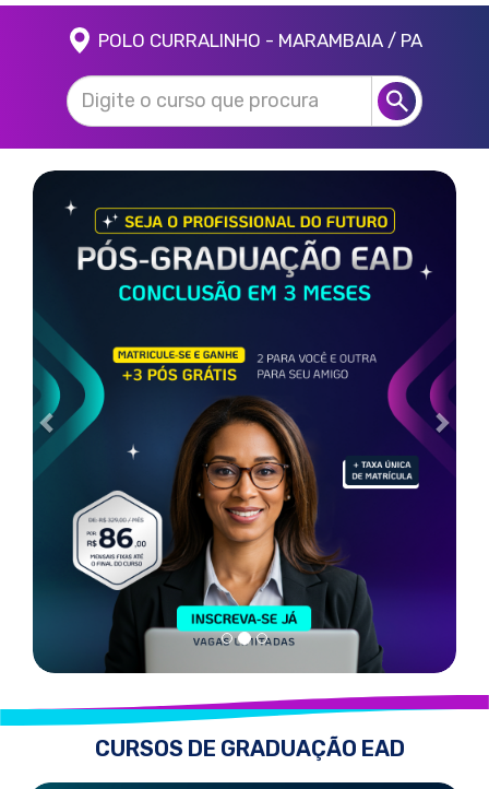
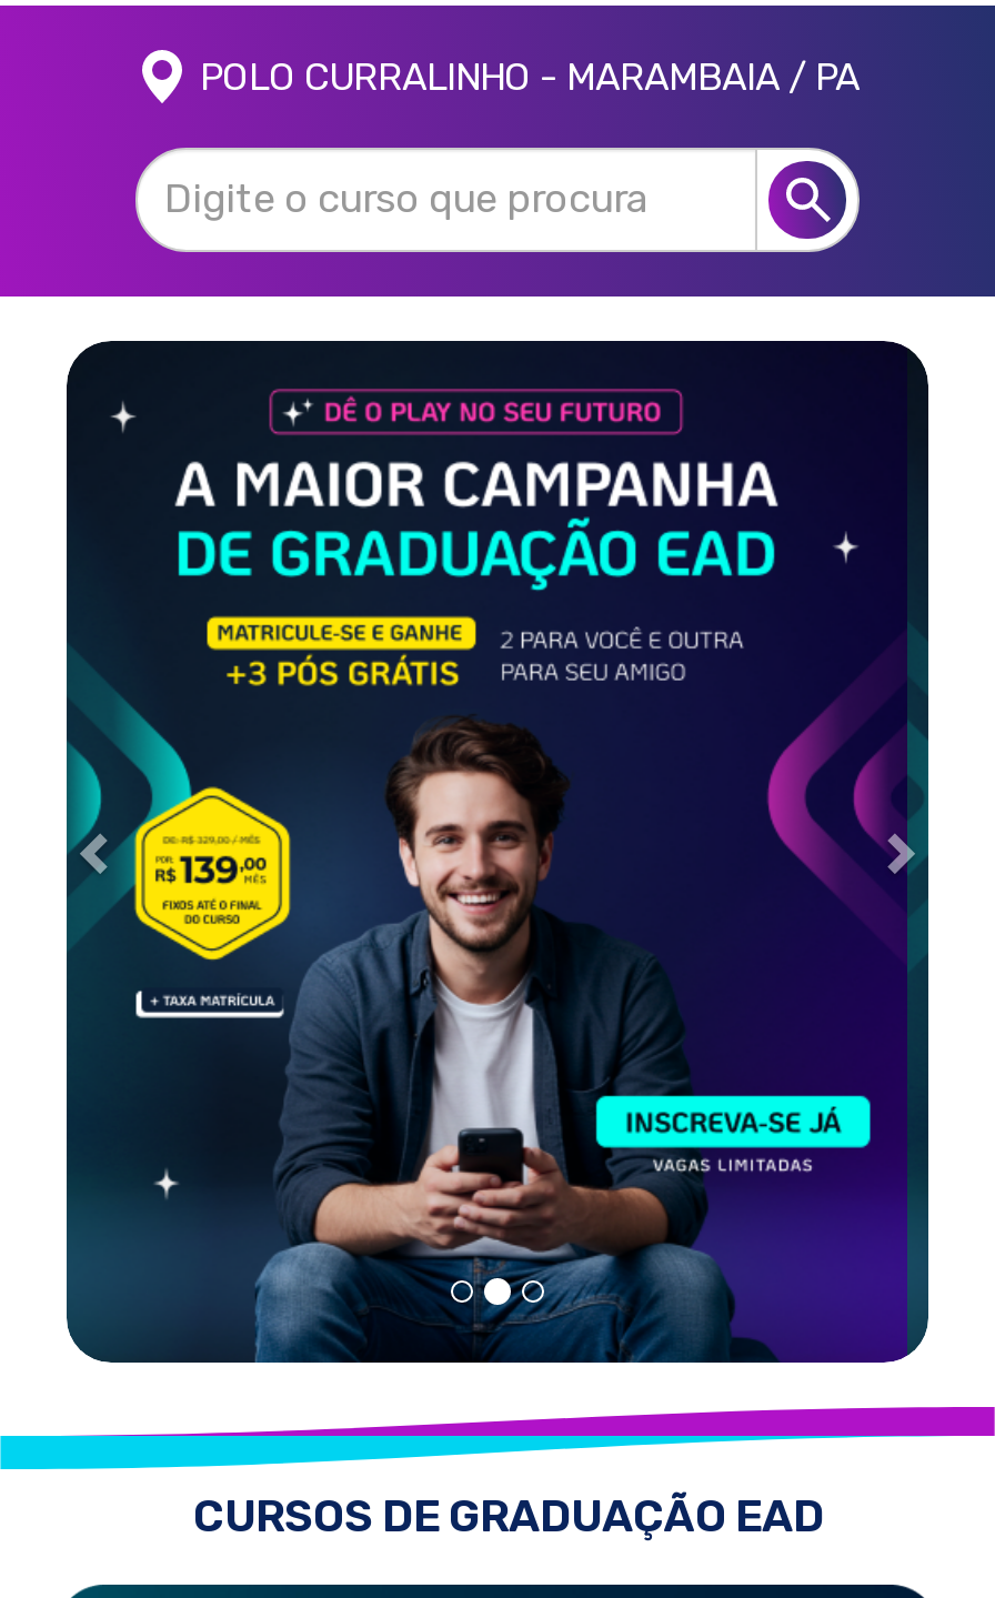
- [image]
+ [image]
